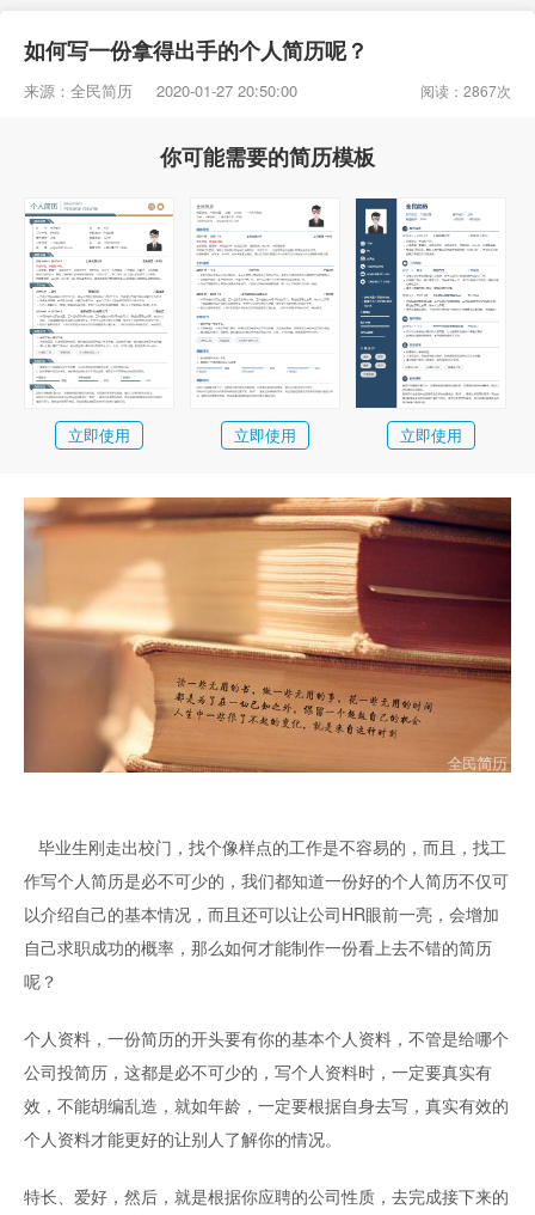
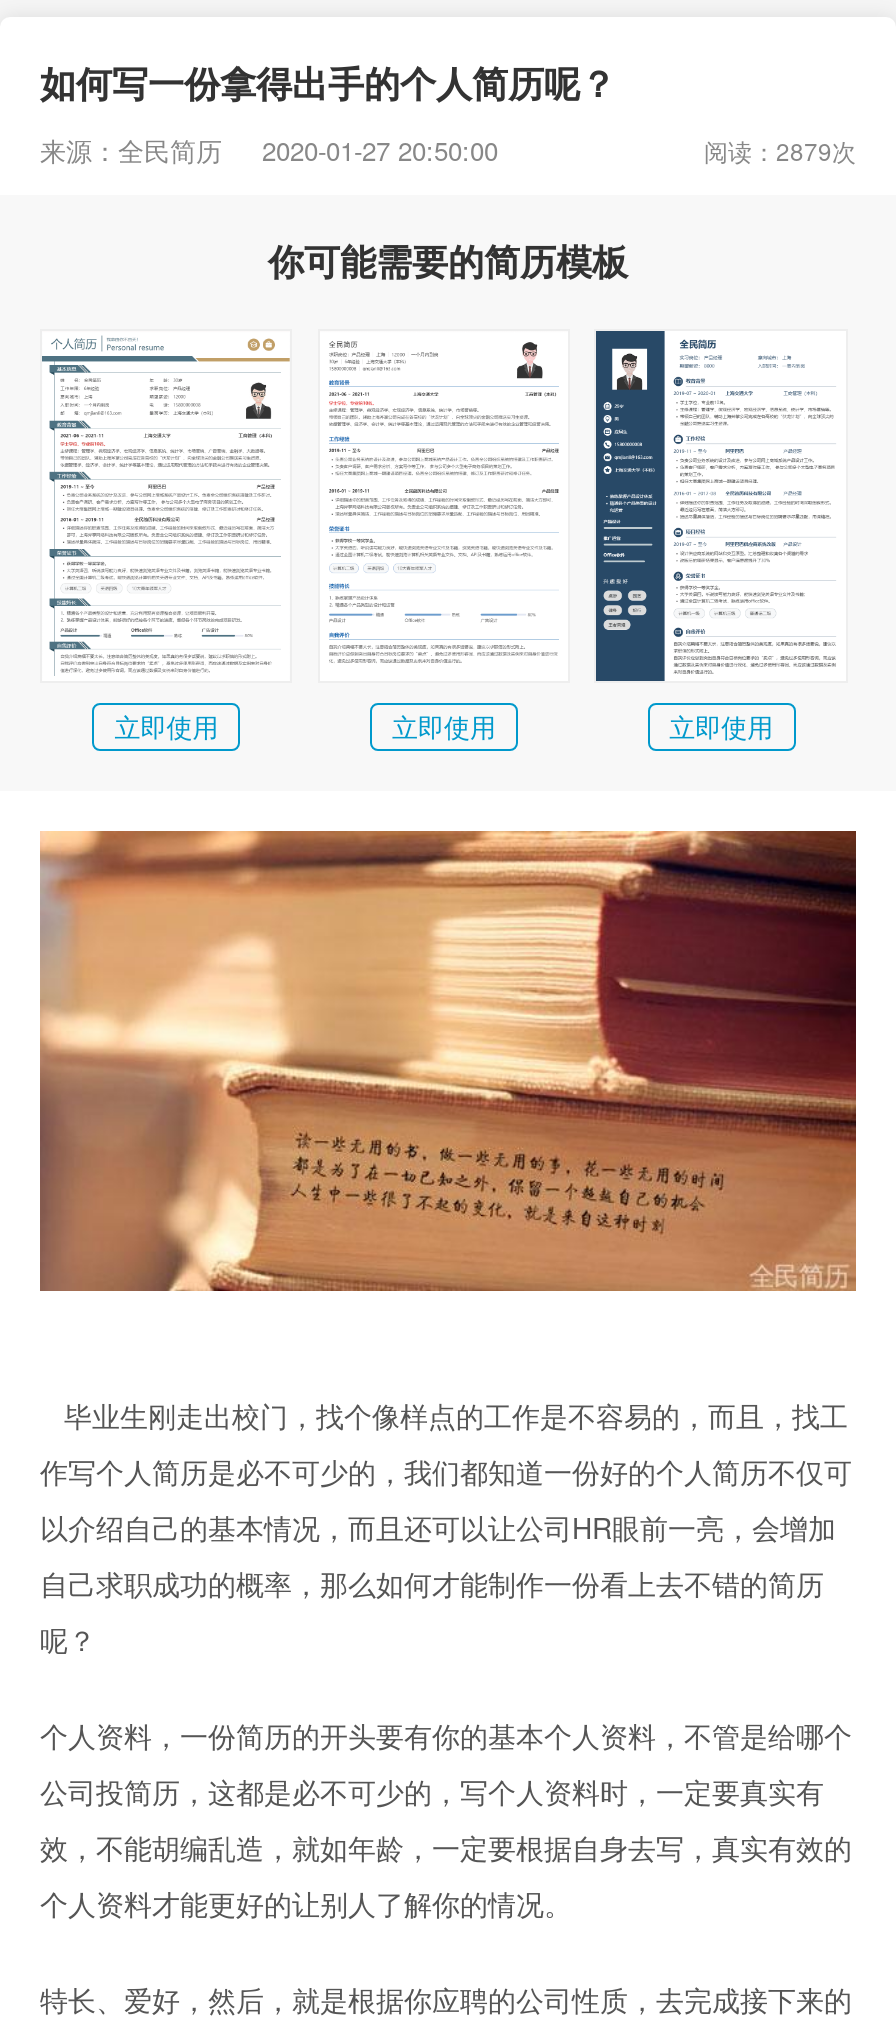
- 阅读：2867次
+ 阅读：2879次
